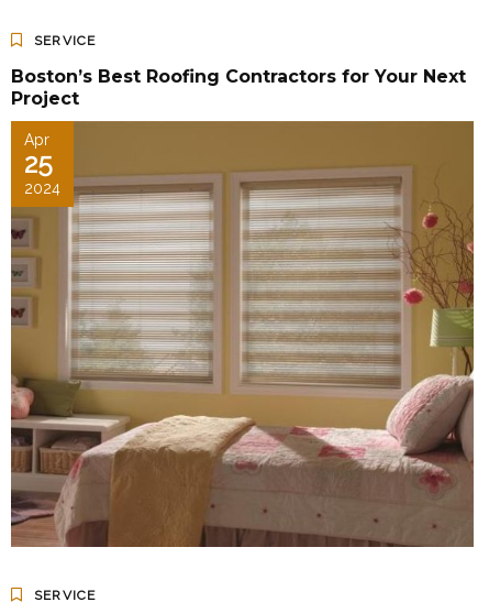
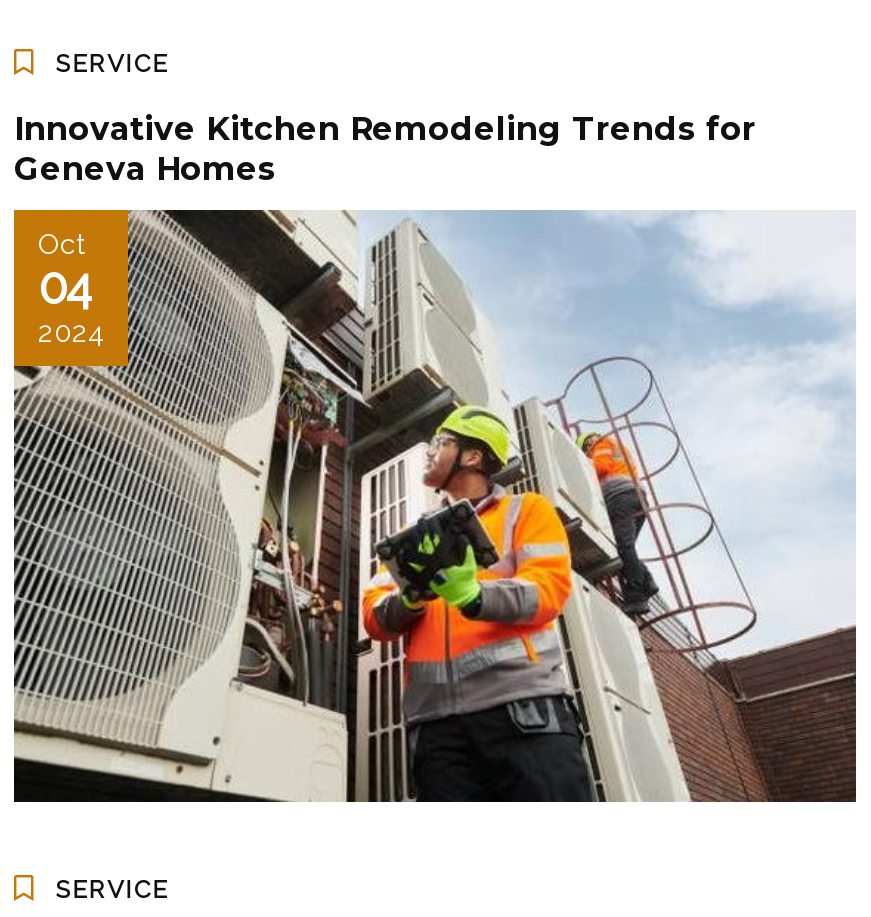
- Boston’s Best Roofing Contractors for Your Next
- Project
+ Innovative Kitchen Remodeling Trends for
+ Geneva Homes

- [image]
- Apr
- 25
+ [image]
+ Oct
+ 04
